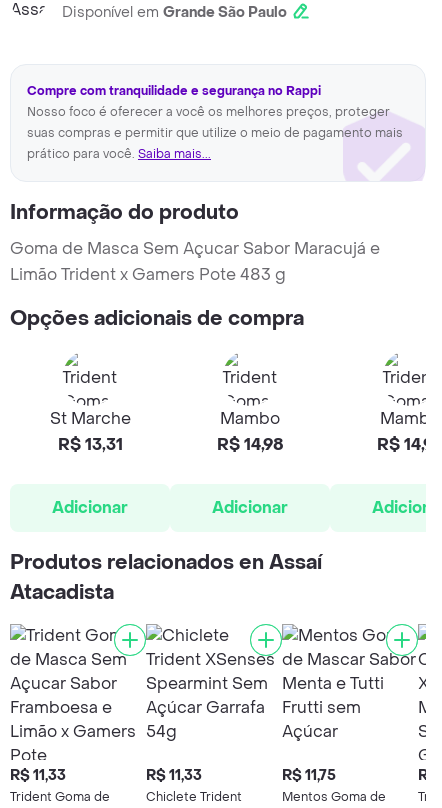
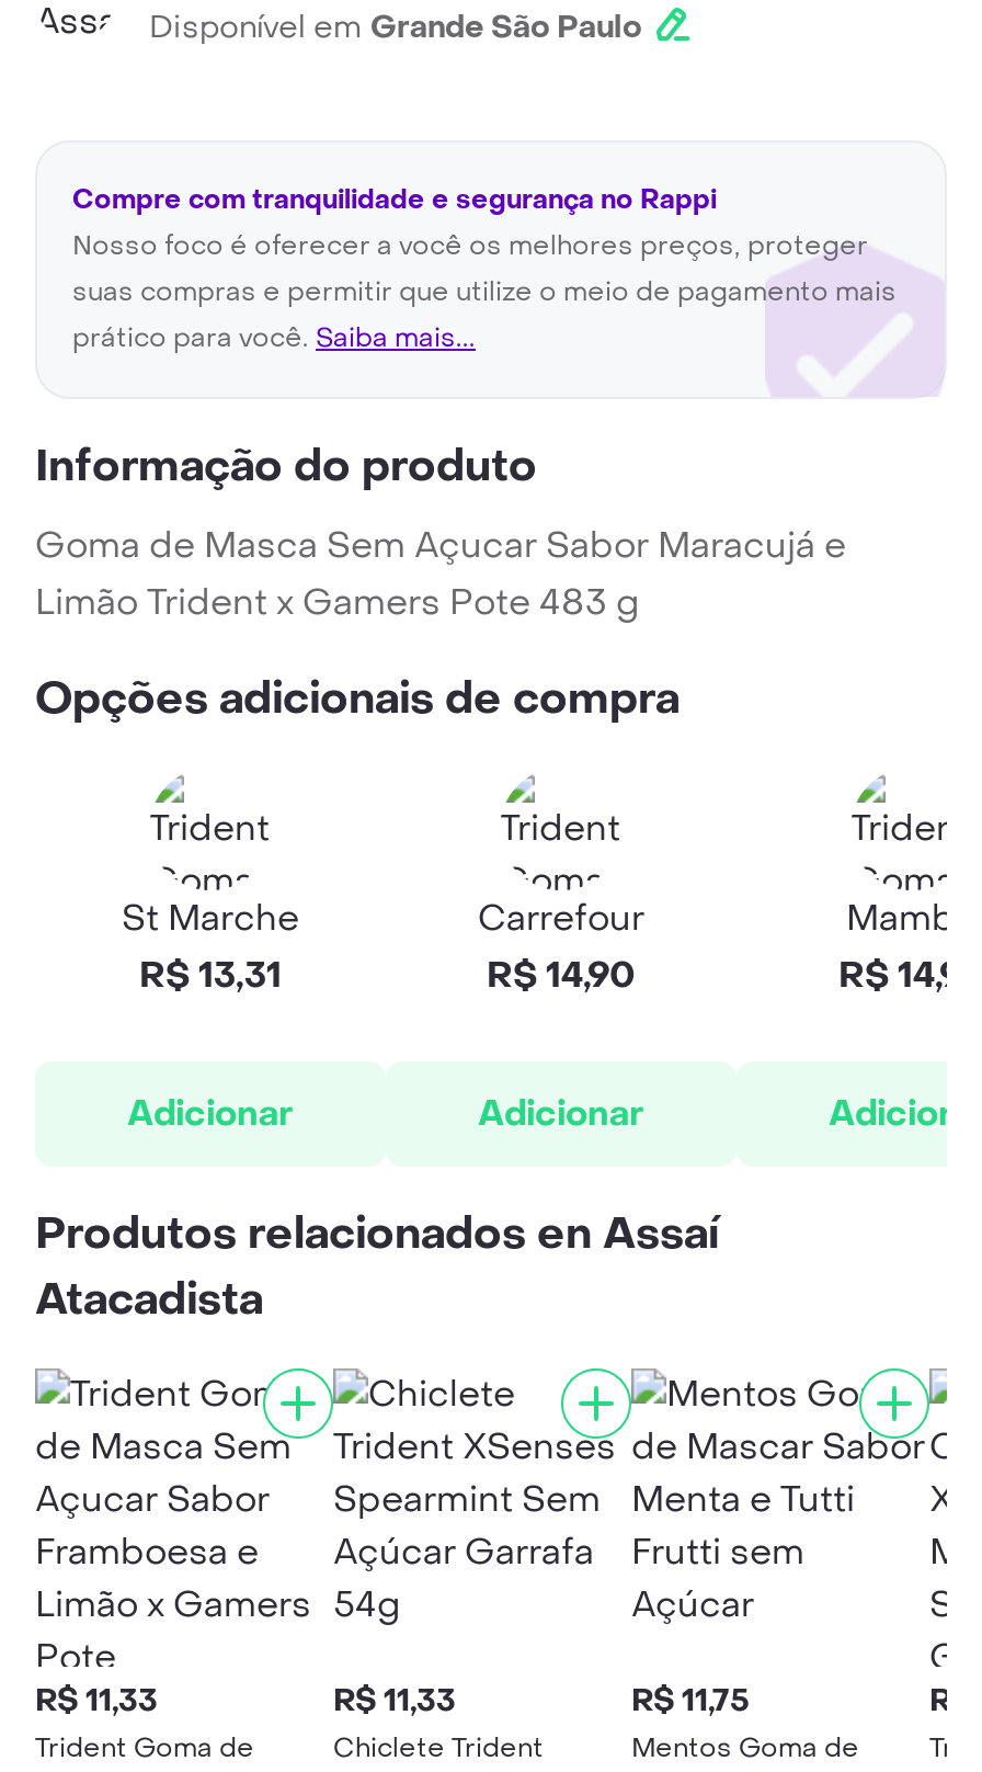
- Mambo
- R$ 14,98
+ Carrefour
+ R$ 14,90
